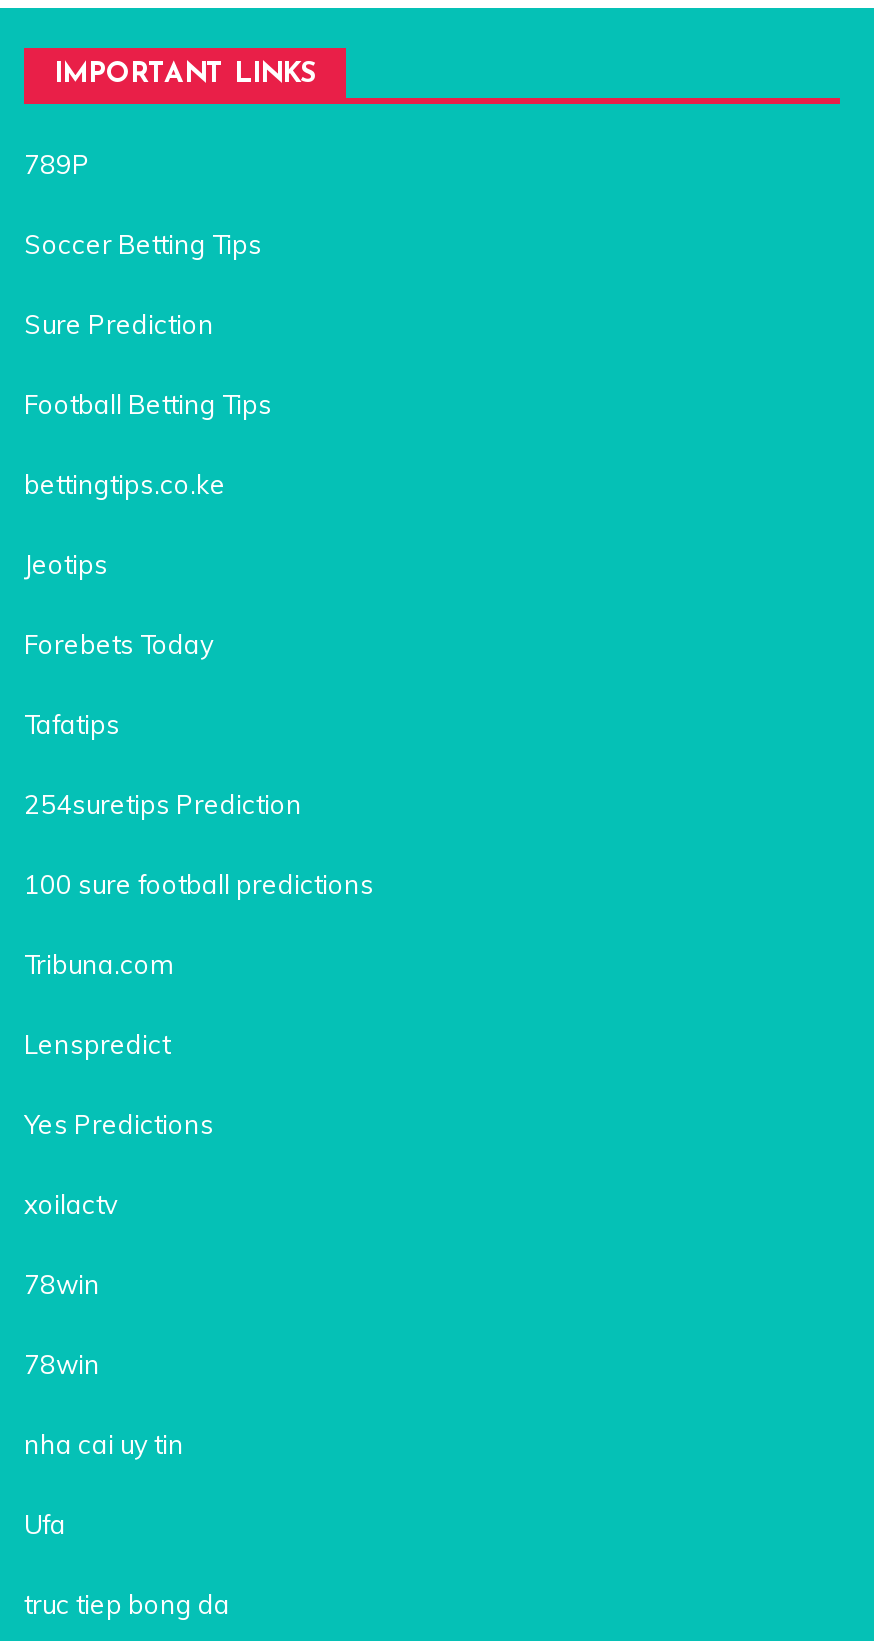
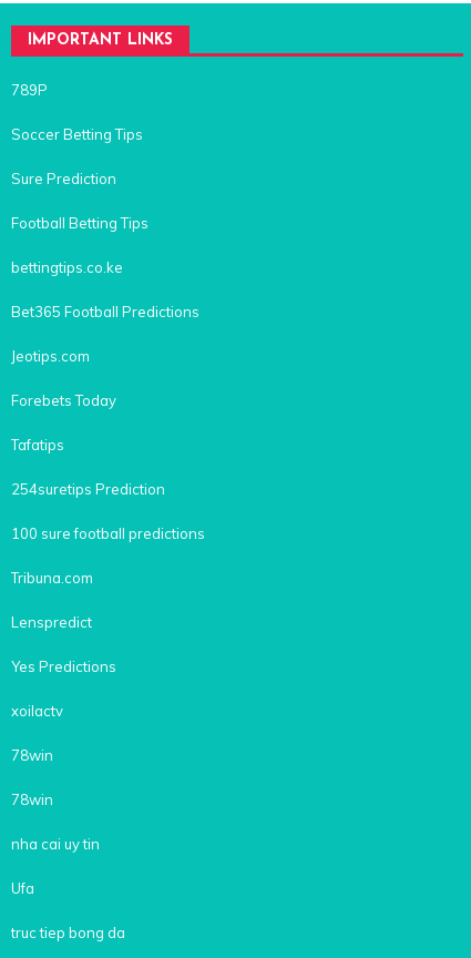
- Jeotips
+ Bet365 Football Predictions
+ Jeotips.com
